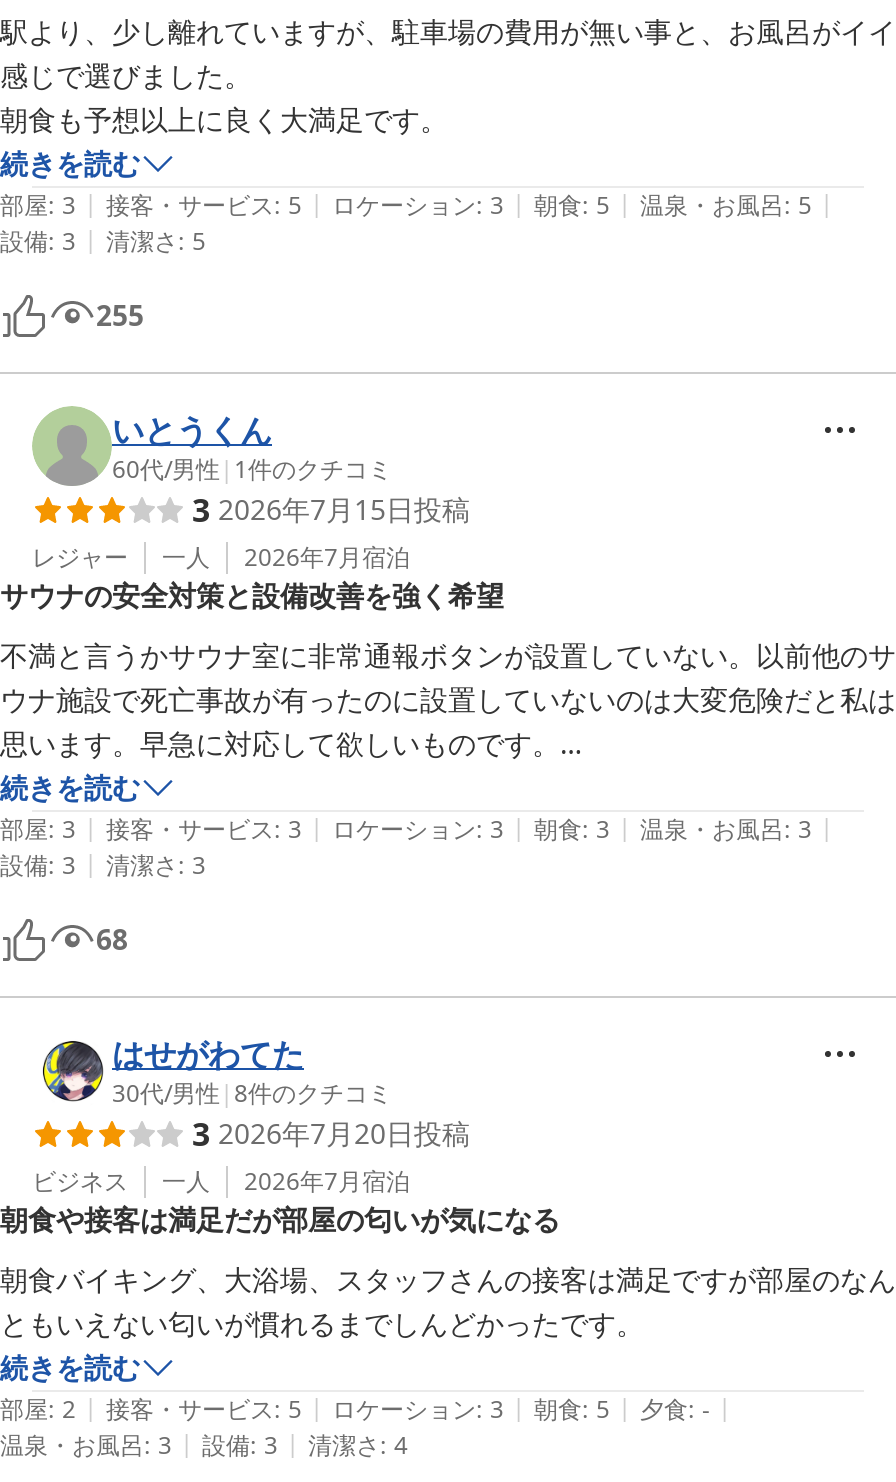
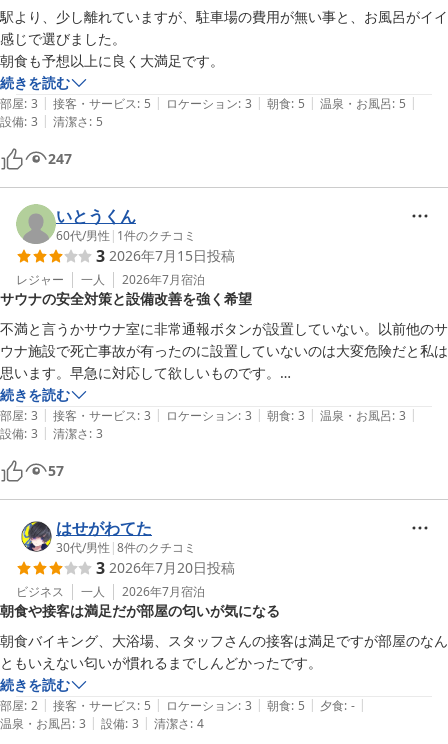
- 255
+ 247

- 68
+ 57
